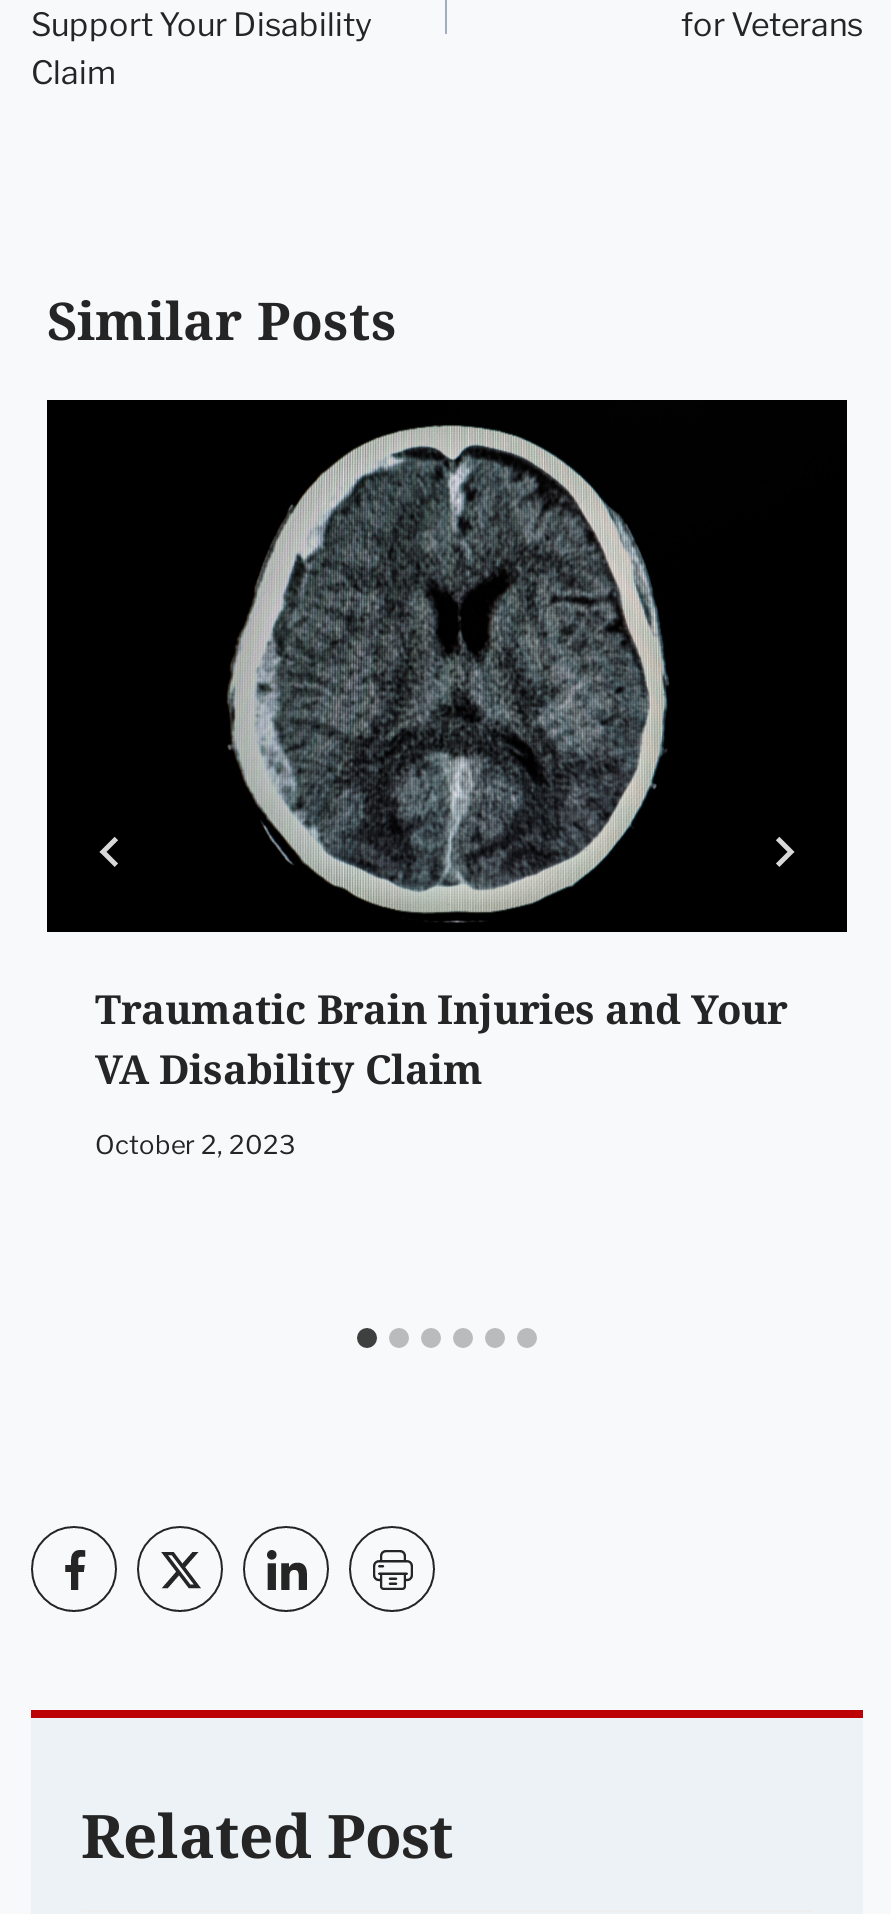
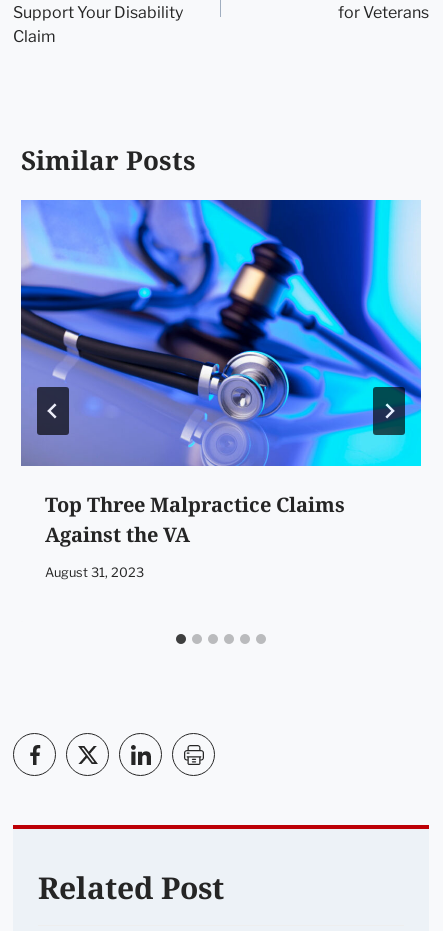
- [image]
- Traumatic Brain Injuries and Your
- VA Disability Claim
+ [image]
+ Top Three Malpractice Claims
+ Against the VA

- October 2, 2023
+ August 31, 2023
